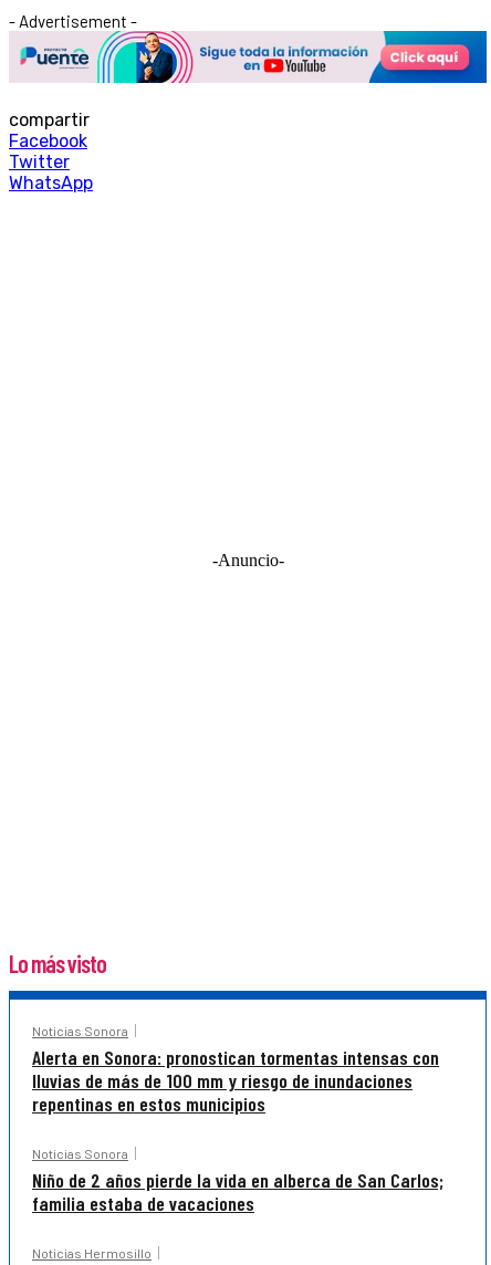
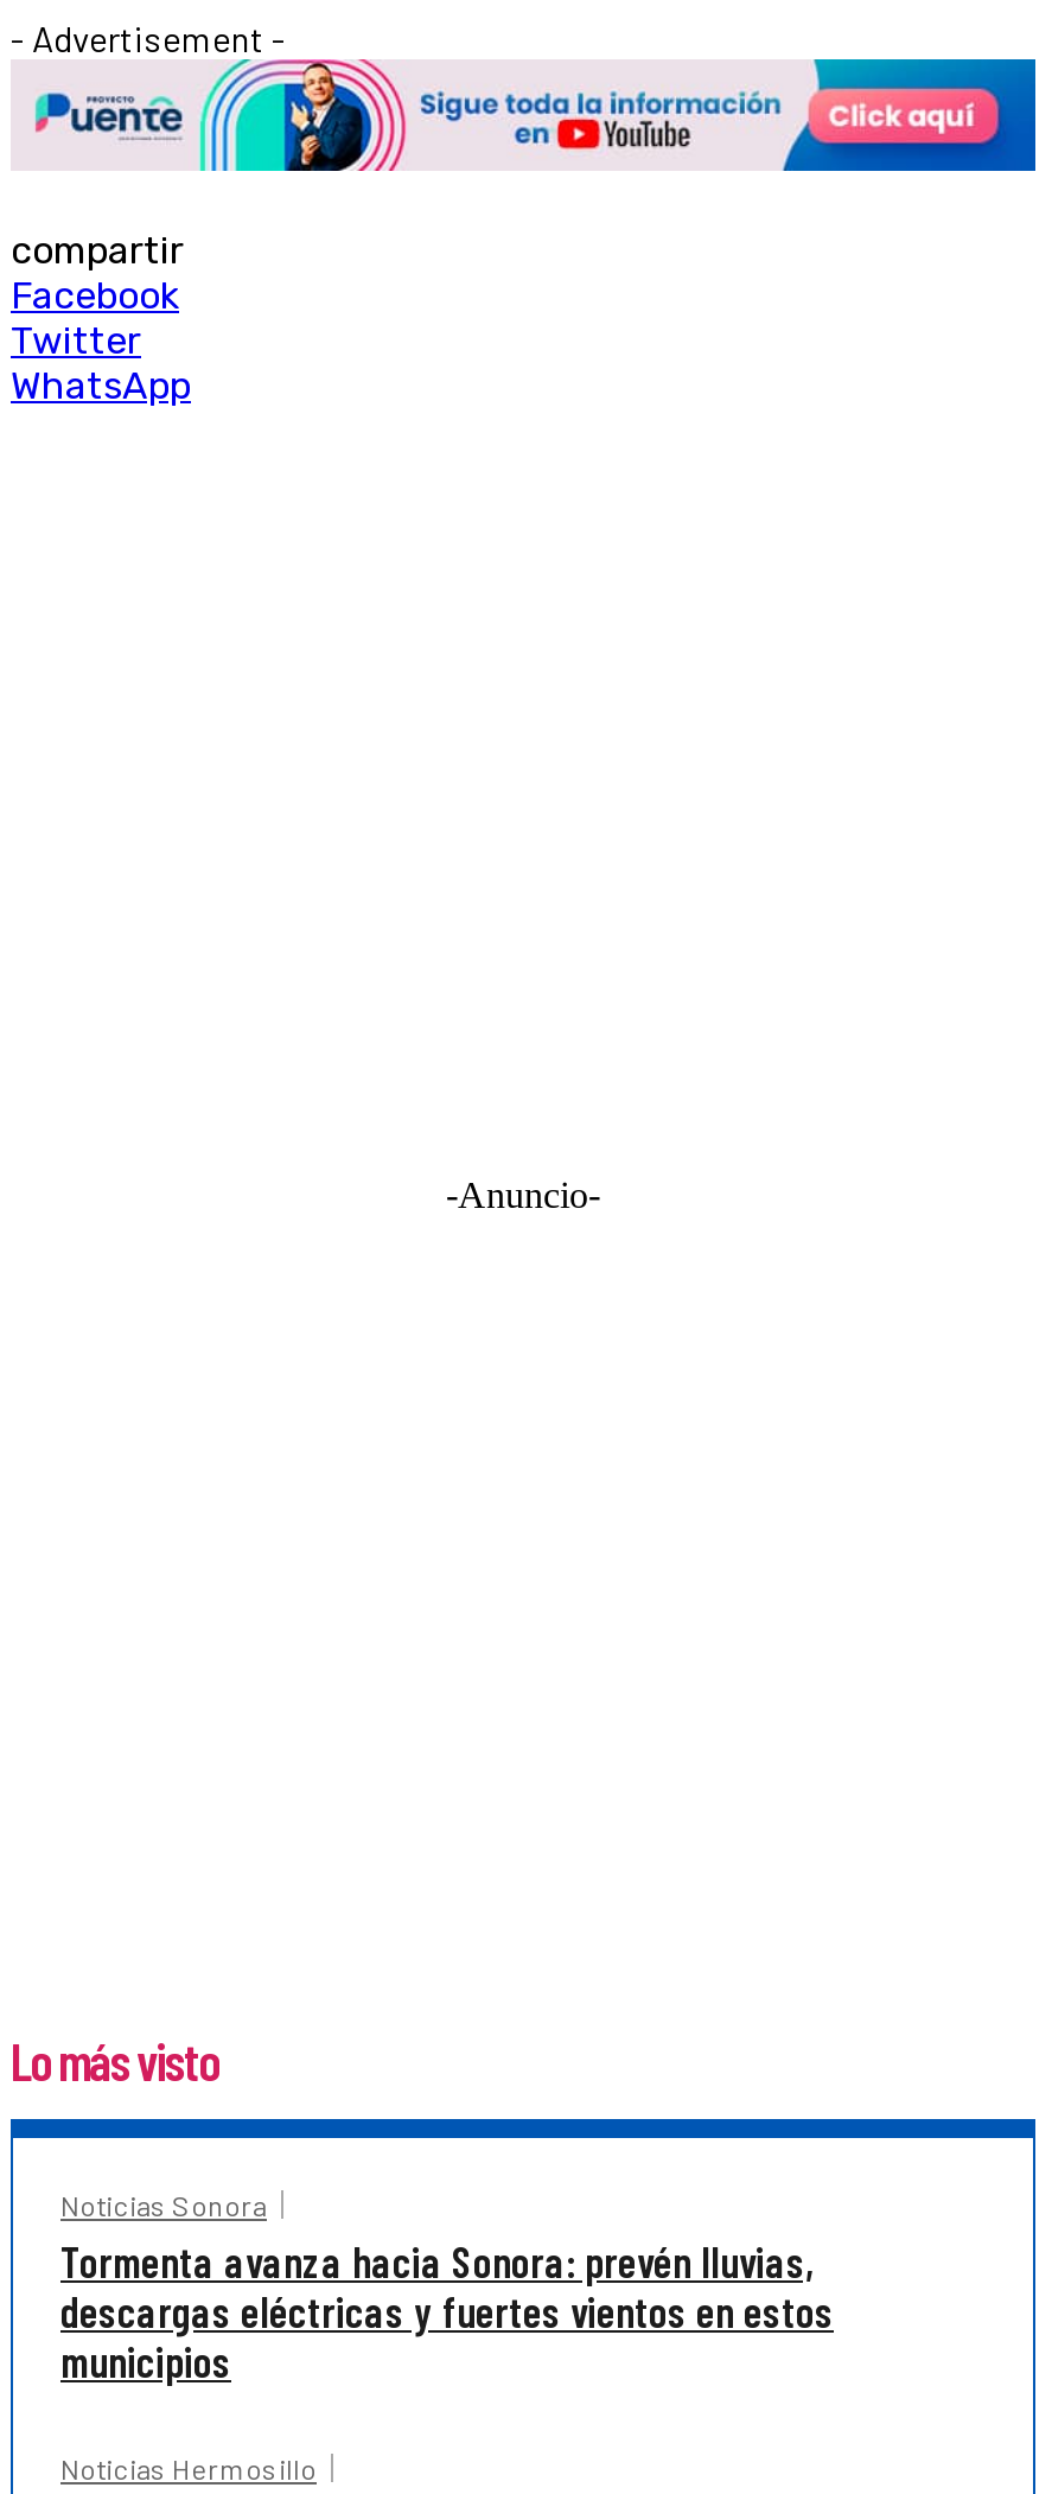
- Alerta en Sonora: pronostican tormentas intensas con
- lluvias de más de 100 mm y riesgo de inundaciones
- repentinas en estos municipios
- Noticias Sonora
- Niño de 2 años pierde la vida en alberca de San Carlos;
- familia estaba de vacaciones
+ Tormenta avanza hacia Sonora: prevén lluvias,
+ descargas eléctricas y fuertes vientos en estos
+ municipios
